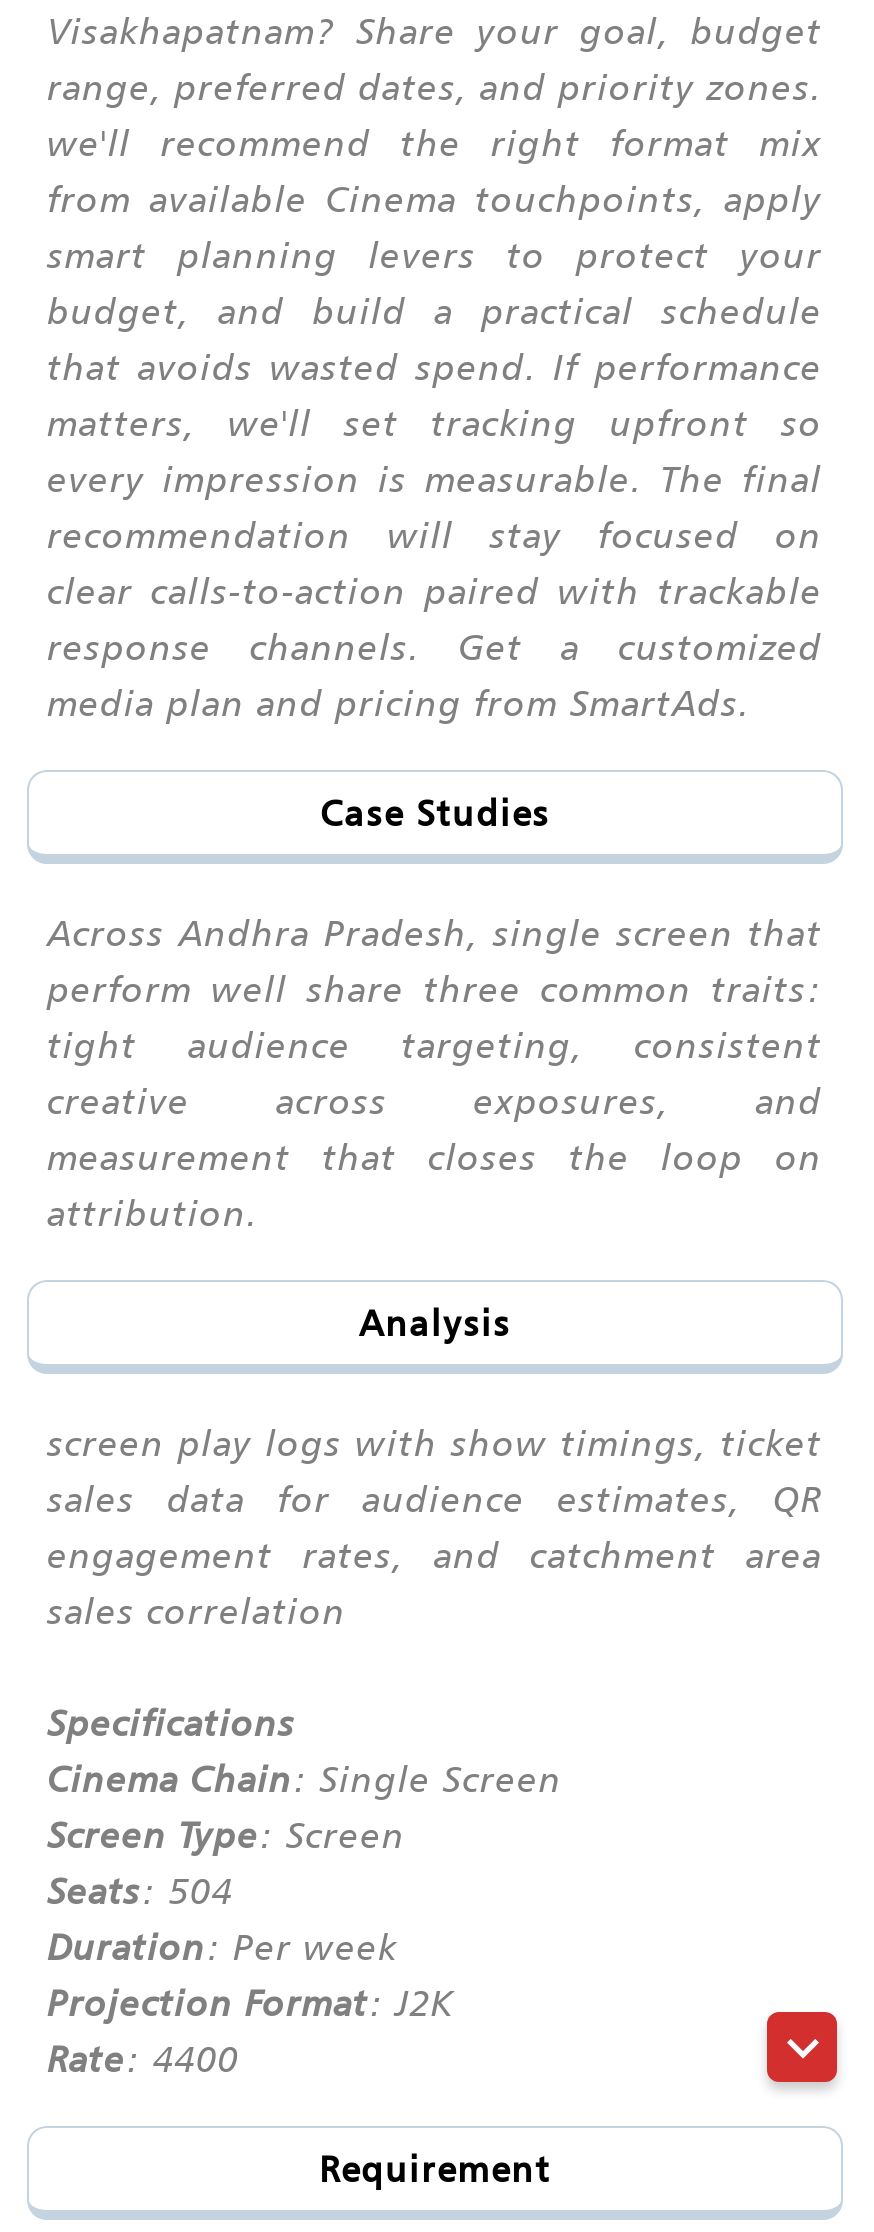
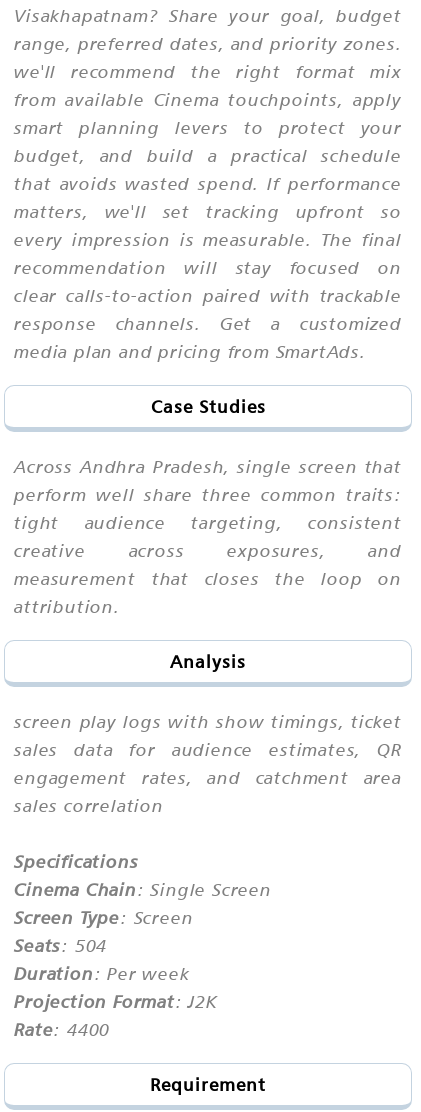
- [image]
